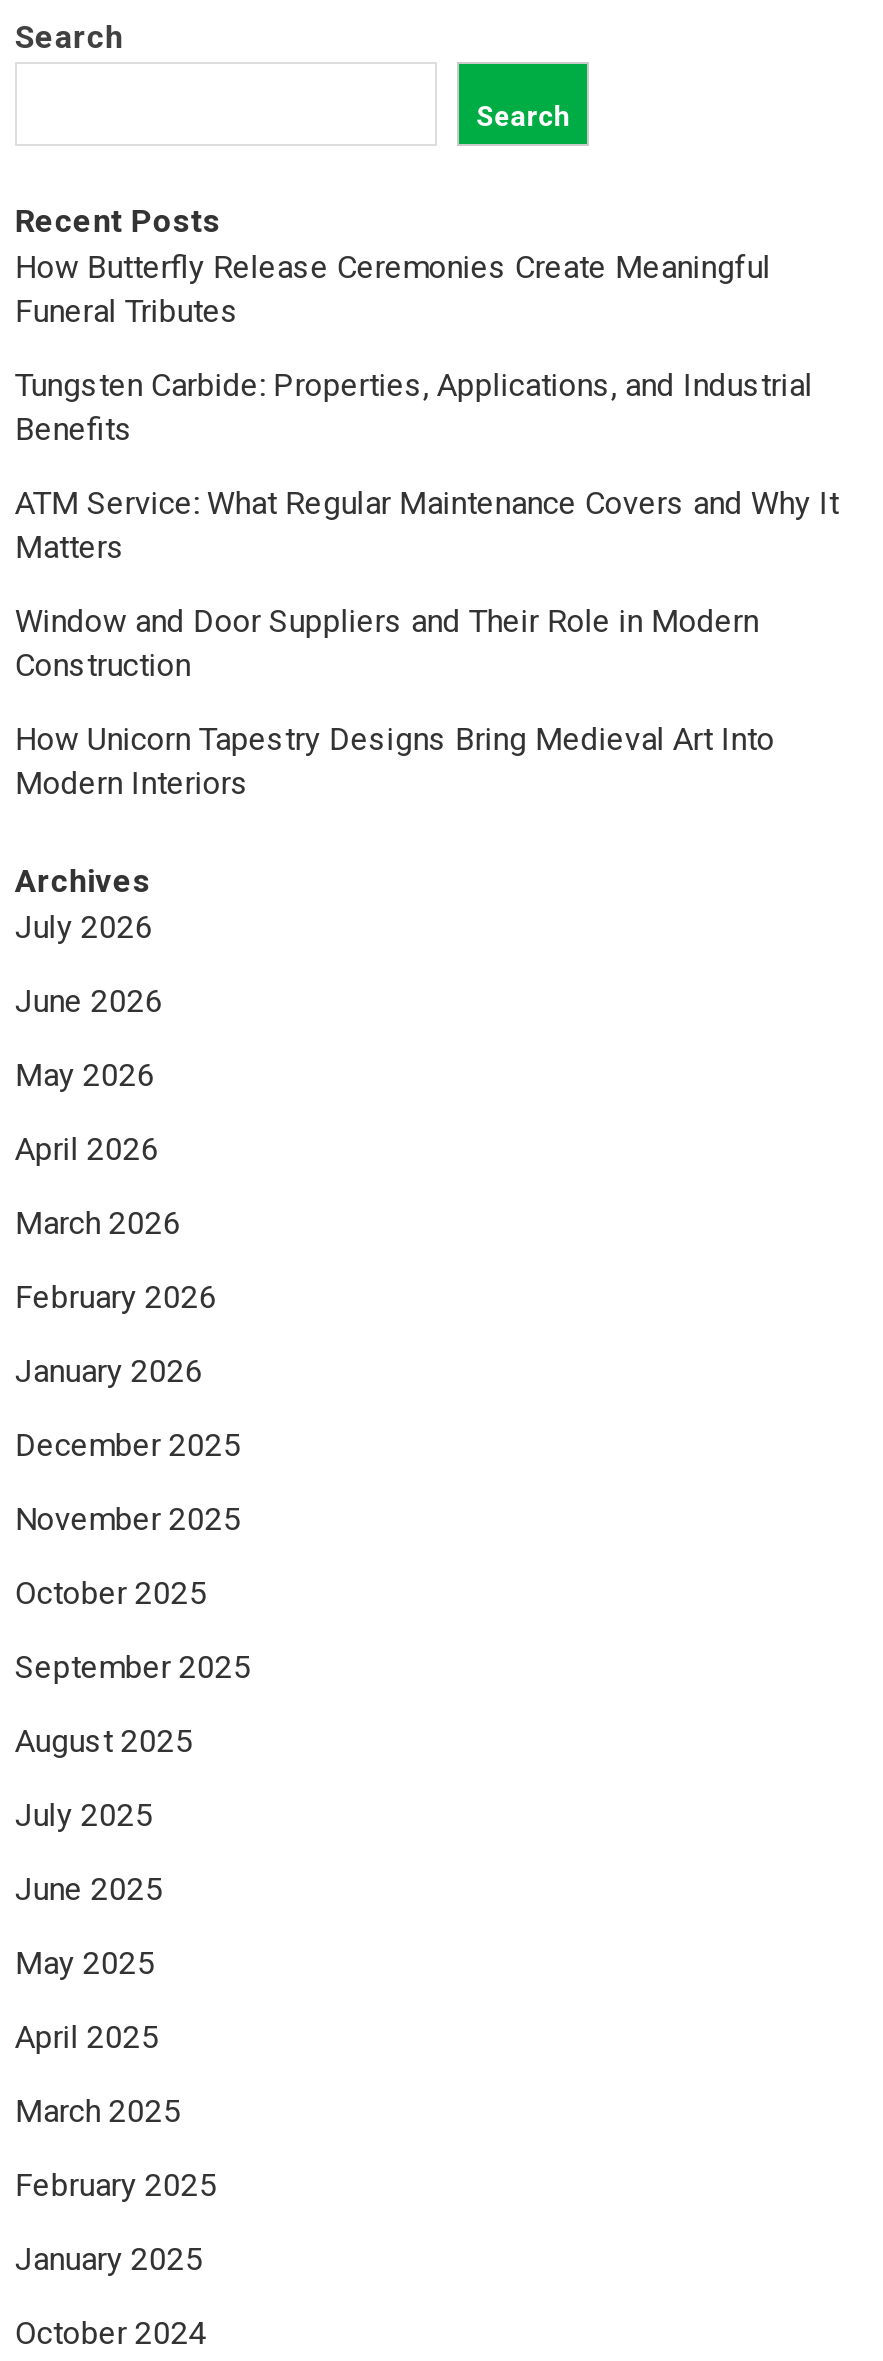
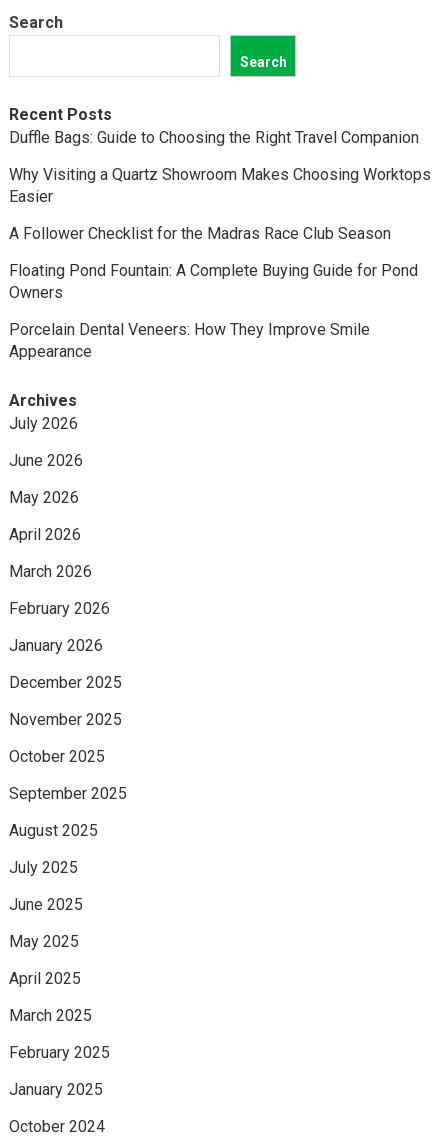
- How Butterfly Release Ceremonies Create Meaningful
- Funeral Tributes
+ Duffle Bags: Guide to Choosing the Right Travel Companion

- Tungsten Carbide: Properties, Applications, and Industrial
- Benefits
+ Why Visiting a Quartz Showroom Makes Choosing Worktops
+ Easier

- ATM Service: What Regular Maintenance Covers and Why It
- Matters
+ A Follower Checklist for the Madras Race Club Season

- Window and Door Suppliers and Their Role in Modern
- Construction
+ Floating Pond Fountain: A Complete Buying Guide for Pond
+ Owners

- How Unicorn Tapestry Designs Bring Medieval Art Into
- Modern Interiors
+ Porcelain Dental Veneers: How They Improve Smile
+ Appearance
